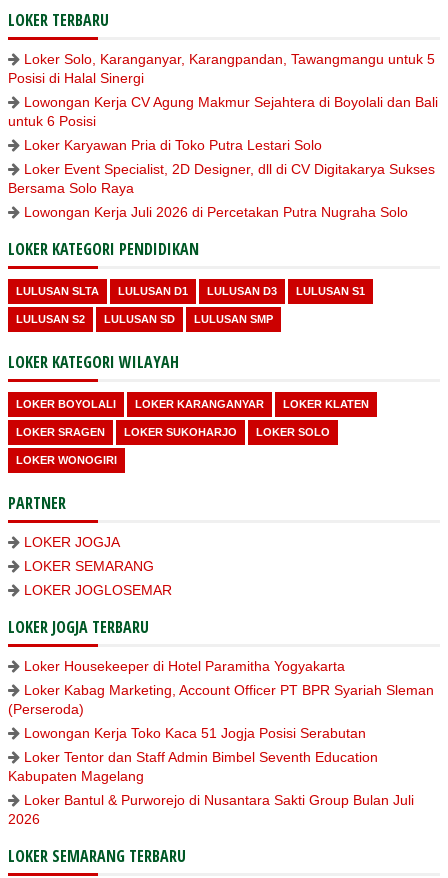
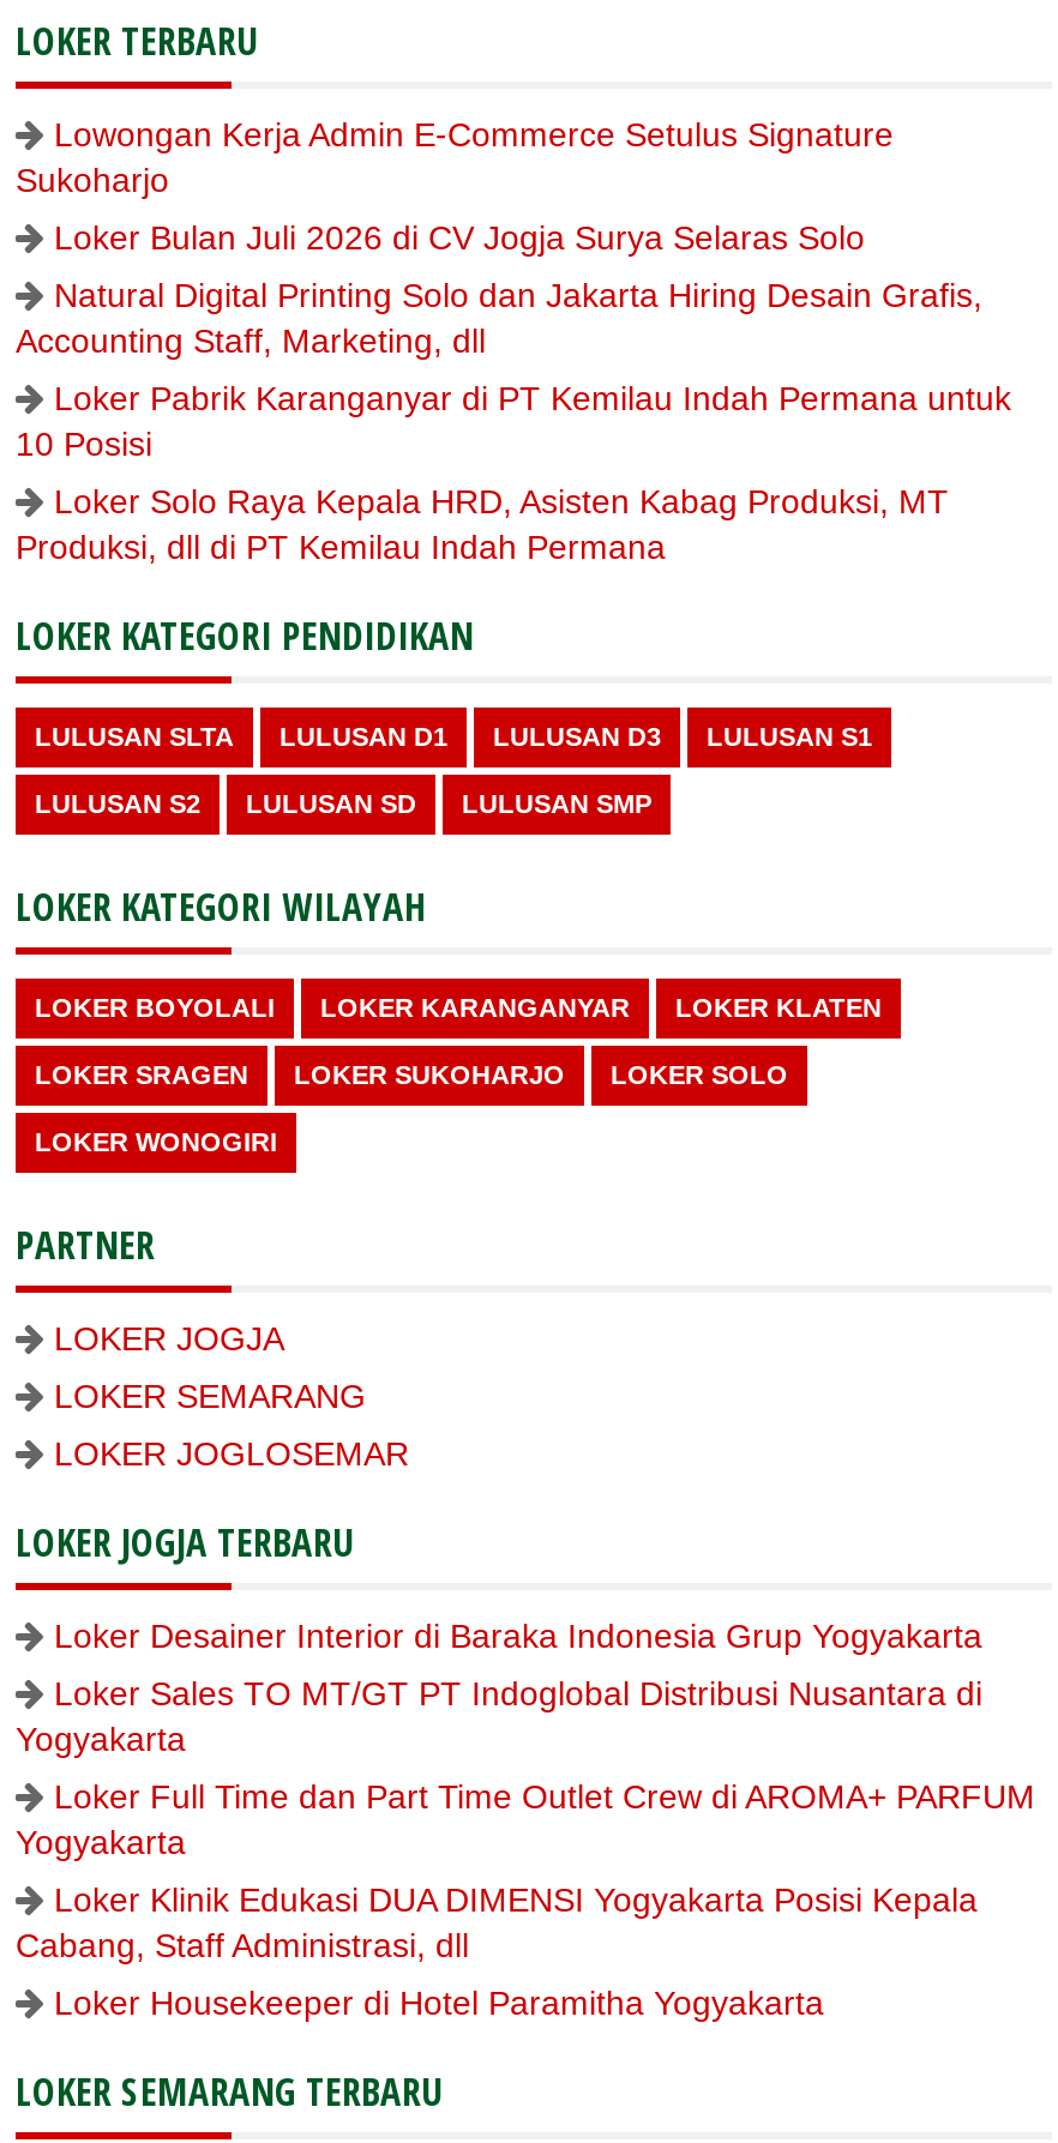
- Loker Solo, Karanganyar, Karangpandan, Tawangmangu untuk 5
- Posisi di Halal Sinergi
+ Lowongan Kerja Admin E-Commerce Setulus Signature
+ Sukoharjo

- Lowongan Kerja CV Agung Makmur Sejahtera di Boyolali dan Bali
- untuk 6 Posisi
+ Loker Bulan Juli 2026 di CV Jogja Surya Selaras Solo

- Loker Karyawan Pria di Toko Putra Lestari Solo
+ Natural Digital Printing Solo dan Jakarta Hiring Desain Grafis,
+ Accounting Staff, Marketing, dll

- Loker Event Specialist, 2D Designer, dll di CV Digitakarya Sukses
- Bersama Solo Raya
+ Loker Pabrik Karanganyar di PT Kemilau Indah Permana untuk
+ 10 Posisi

- Lowongan Kerja Juli 2026 di Percetakan Putra Nugraha Solo
+ Loker Solo Raya Kepala HRD, Asisten Kabag Produksi, MT
+ Produksi, dll di PT Kemilau Indah Permana

+ Loker Desainer Interior di Baraka Indonesia Grup Yogyakarta
+ Loker Sales TO MT/GT PT Indoglobal Distribusi Nusantara di
+ Yogyakarta
+ Loker Full Time dan Part Time Outlet Crew di AROMA+ PARFUM
+ Yogyakarta
+ Loker Klinik Edukasi DUA DIMENSI Yogyakarta Posisi Kepala
+ Cabang, Staff Administrasi, dll

moved down: Loker Housekeeper di Hotel Paramitha Yogyakarta

- Loker Kabag Marketing, Account Officer PT BPR Syariah Sleman
- (Perseroda)
- Lowongan Kerja Toko Kaca 51 Jogja Posisi Serabutan
- Loker Tentor dan Staff Admin Bimbel Seventh Education
- Kabupaten Magelang
- Loker Bantul & Purworejo di Nusantara Sakti Group Bulan Juli
- 2026
